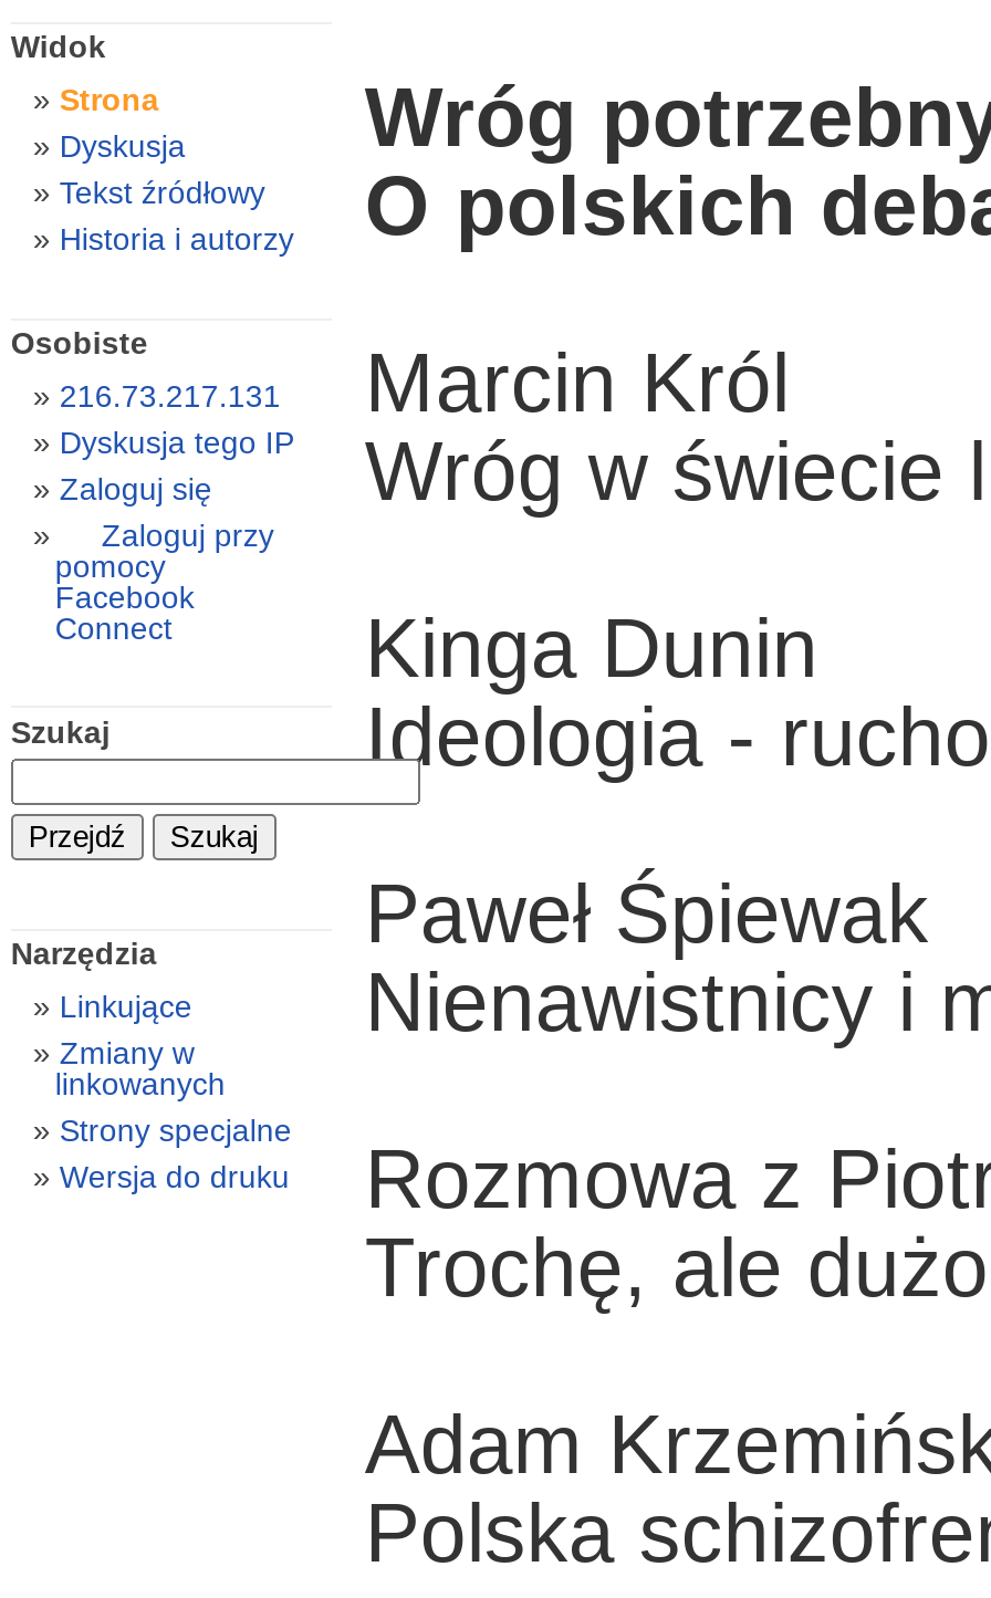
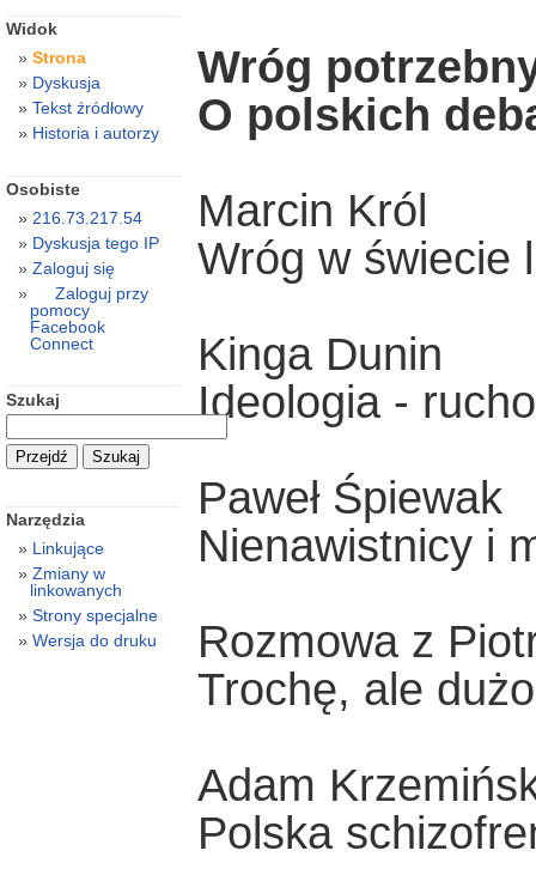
- 216.73.217.131
+ 216.73.217.54
